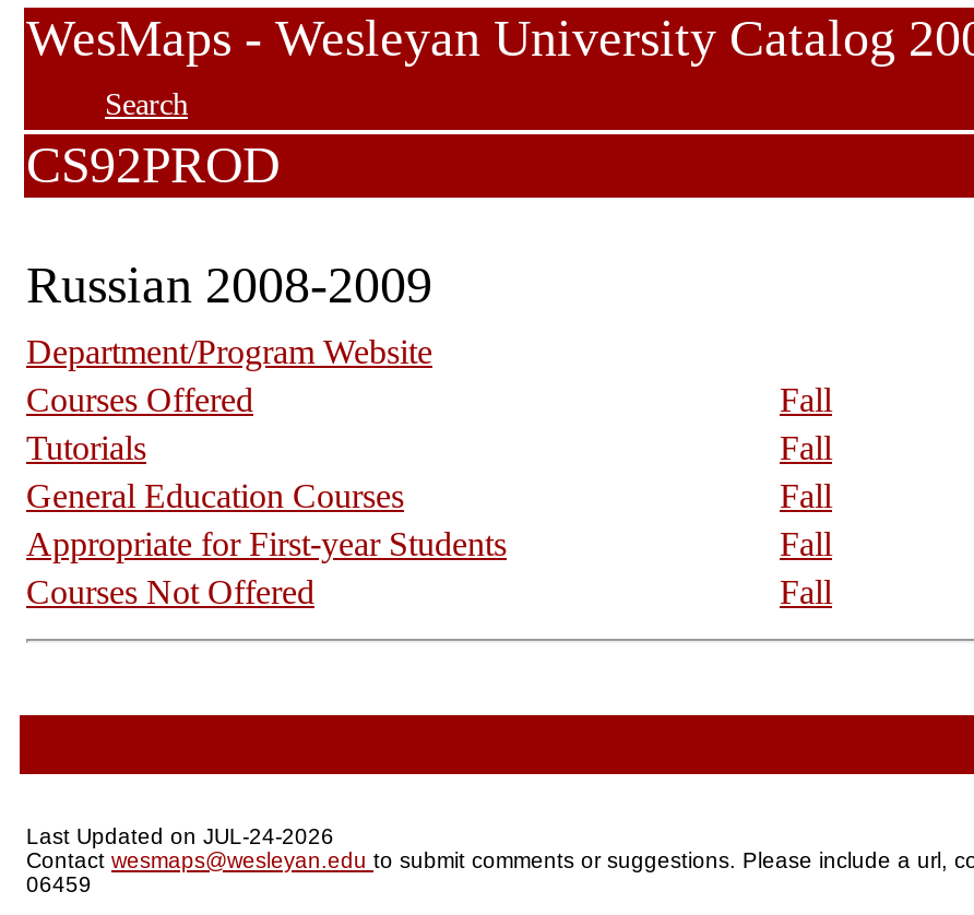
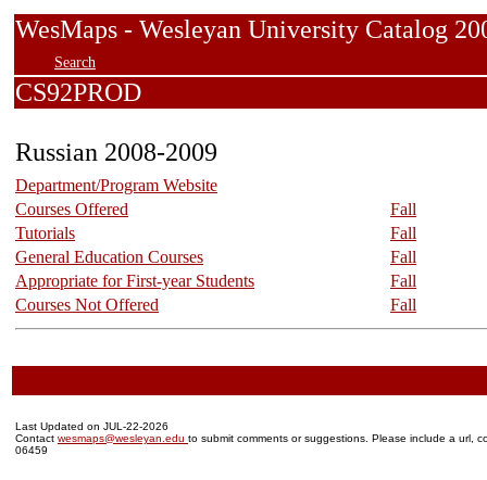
- Last Updated on JUL-24-2026
+ Last Updated on JUL-22-2026
